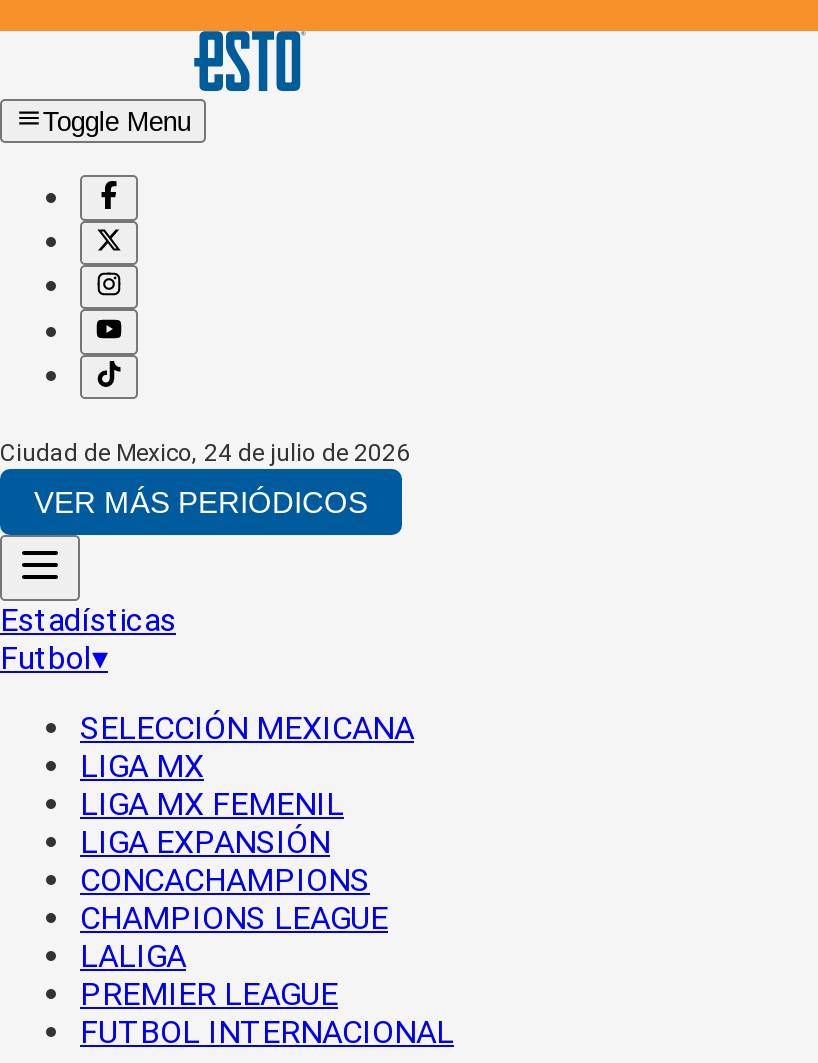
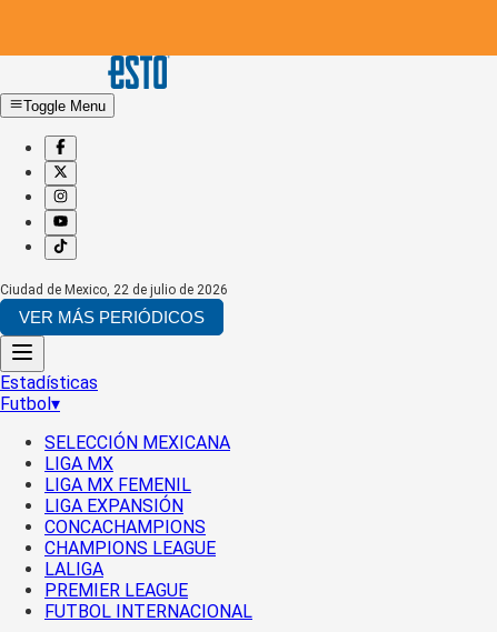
- Ciudad de Mexico, 24 de julio de 2026
+ Ciudad de Mexico, 22 de julio de 2026
